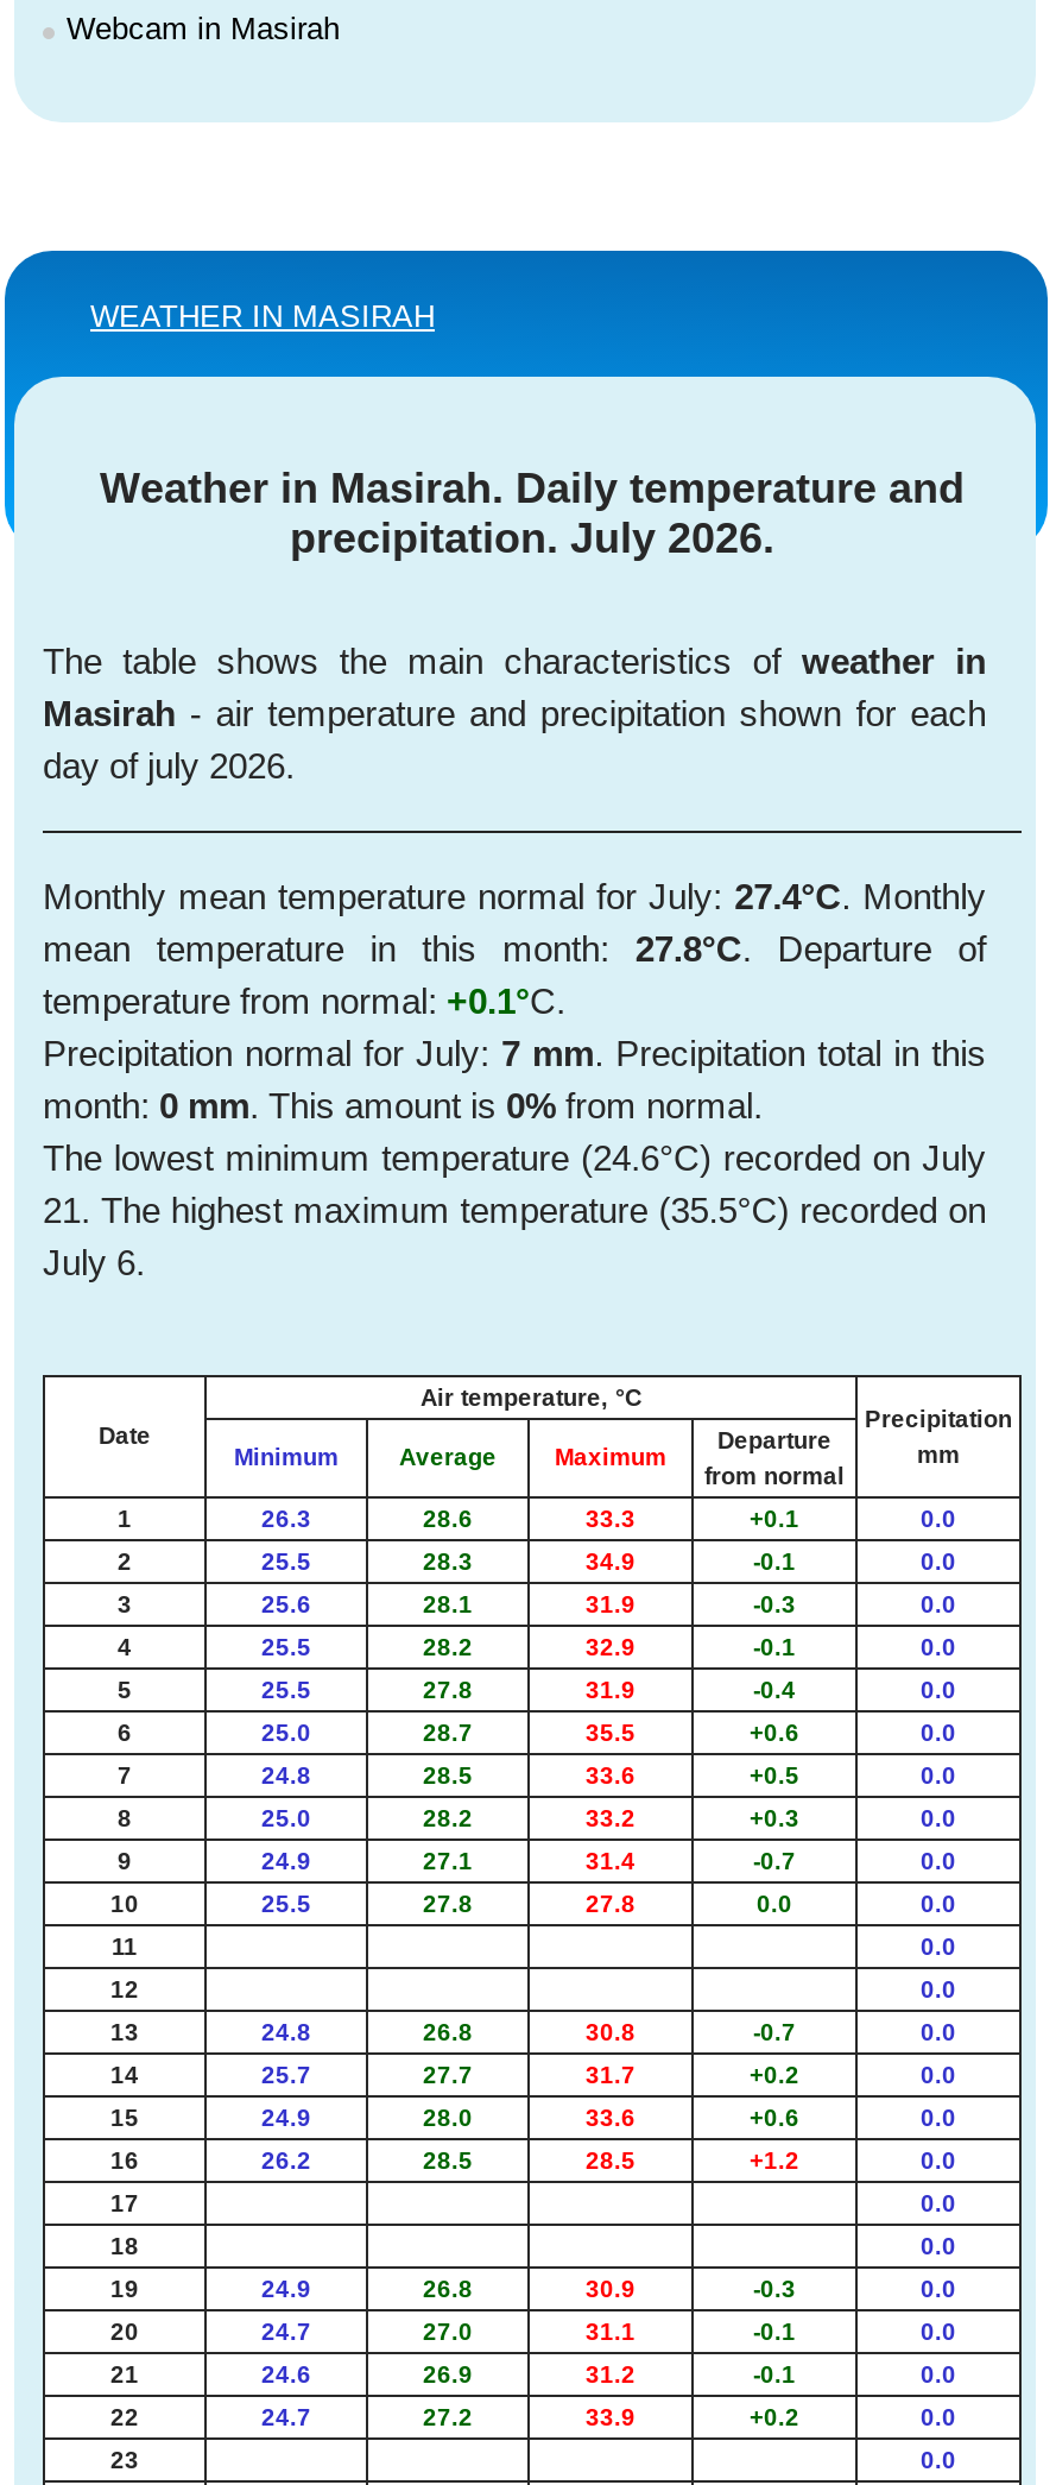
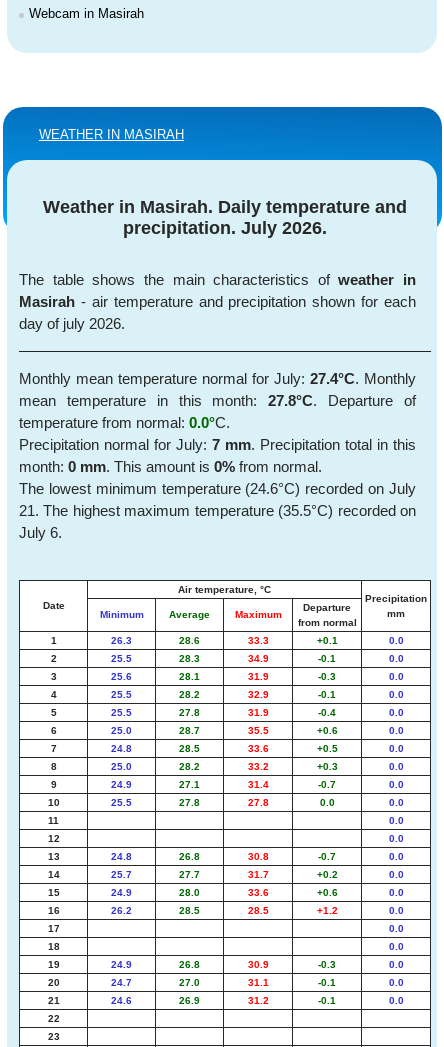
- temperature from normal: +0.1°C.
+ temperature from normal: 0.0°C.

- 24.7
- 27.2
- 33.9
- +0.2
- 0.0

- 0.0
